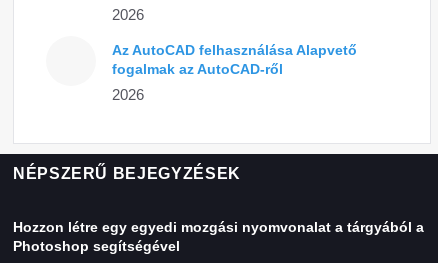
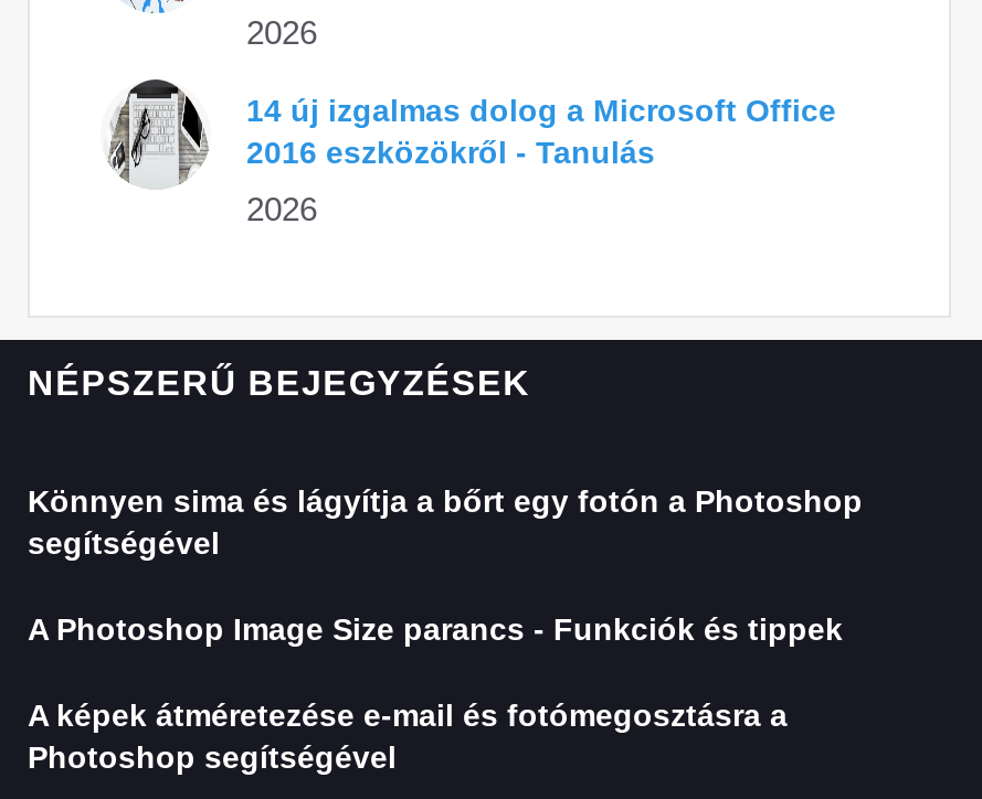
+ [image]

- Az AutoCAD felhasználása Alapvető
- fogalmak az AutoCAD-ről
+ 14 új izgalmas dolog a Microsoft Office
+ 2016 eszközökről - Tanulás

- Hozzon létre egy egyedi mozgási nyomvonalat a tárgyából a
+ Könnyen sima és lágyítja a bőrt egy fotón a Photoshop
+ segítségével
+ A Photoshop Image Size parancs - Funkciók és tippek
+ A képek átméretezése e-mail és fotómegosztásra a
